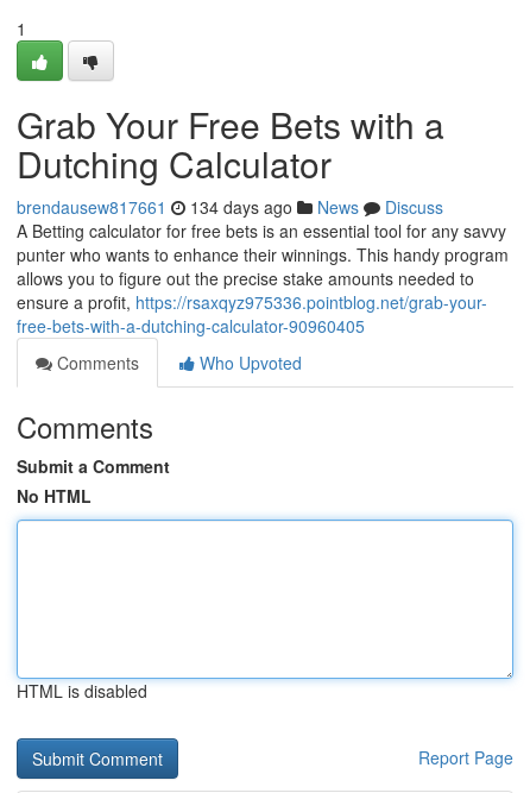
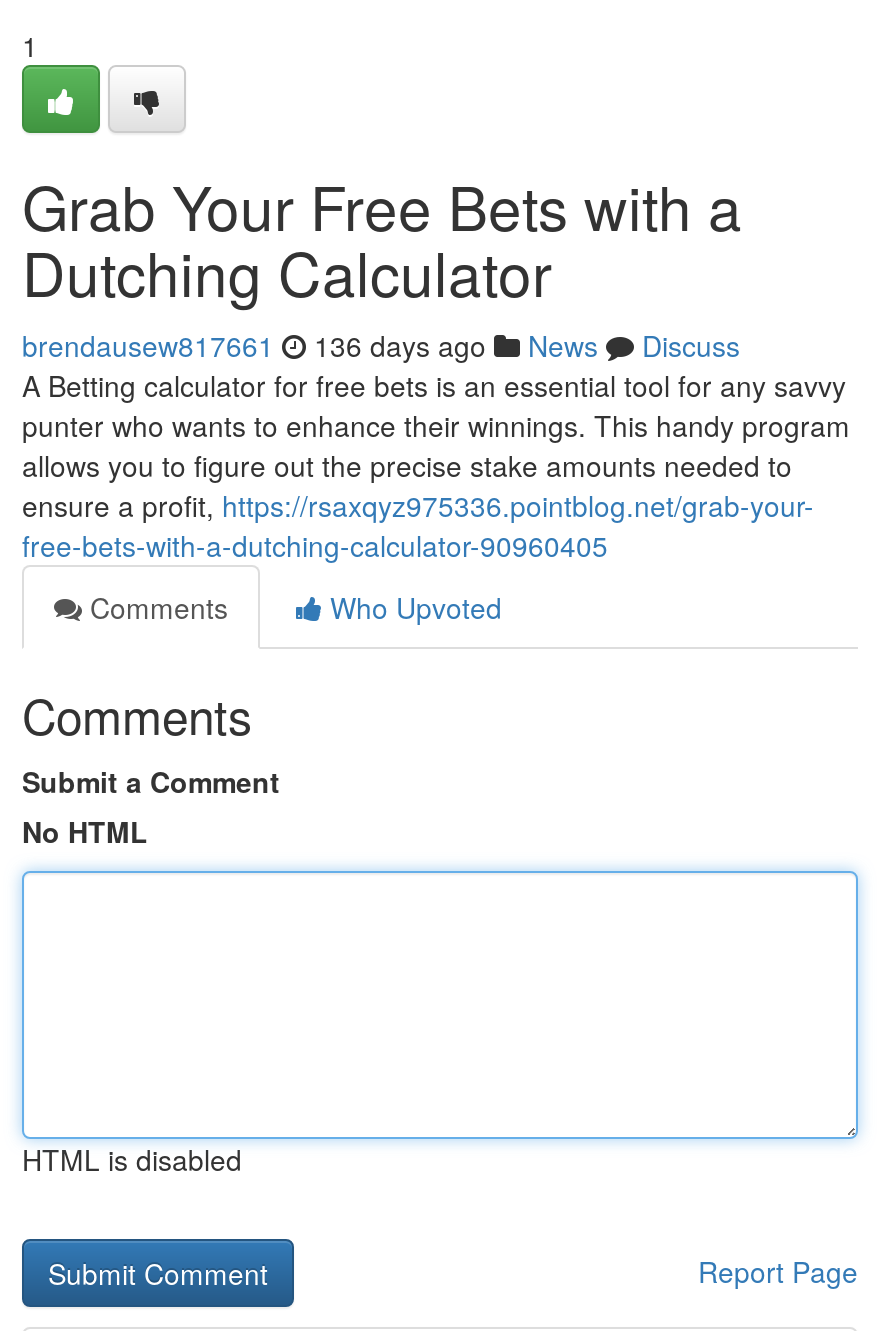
- brendausew817661 134 days ago News Discuss
+ brendausew817661 136 days ago News Discuss
